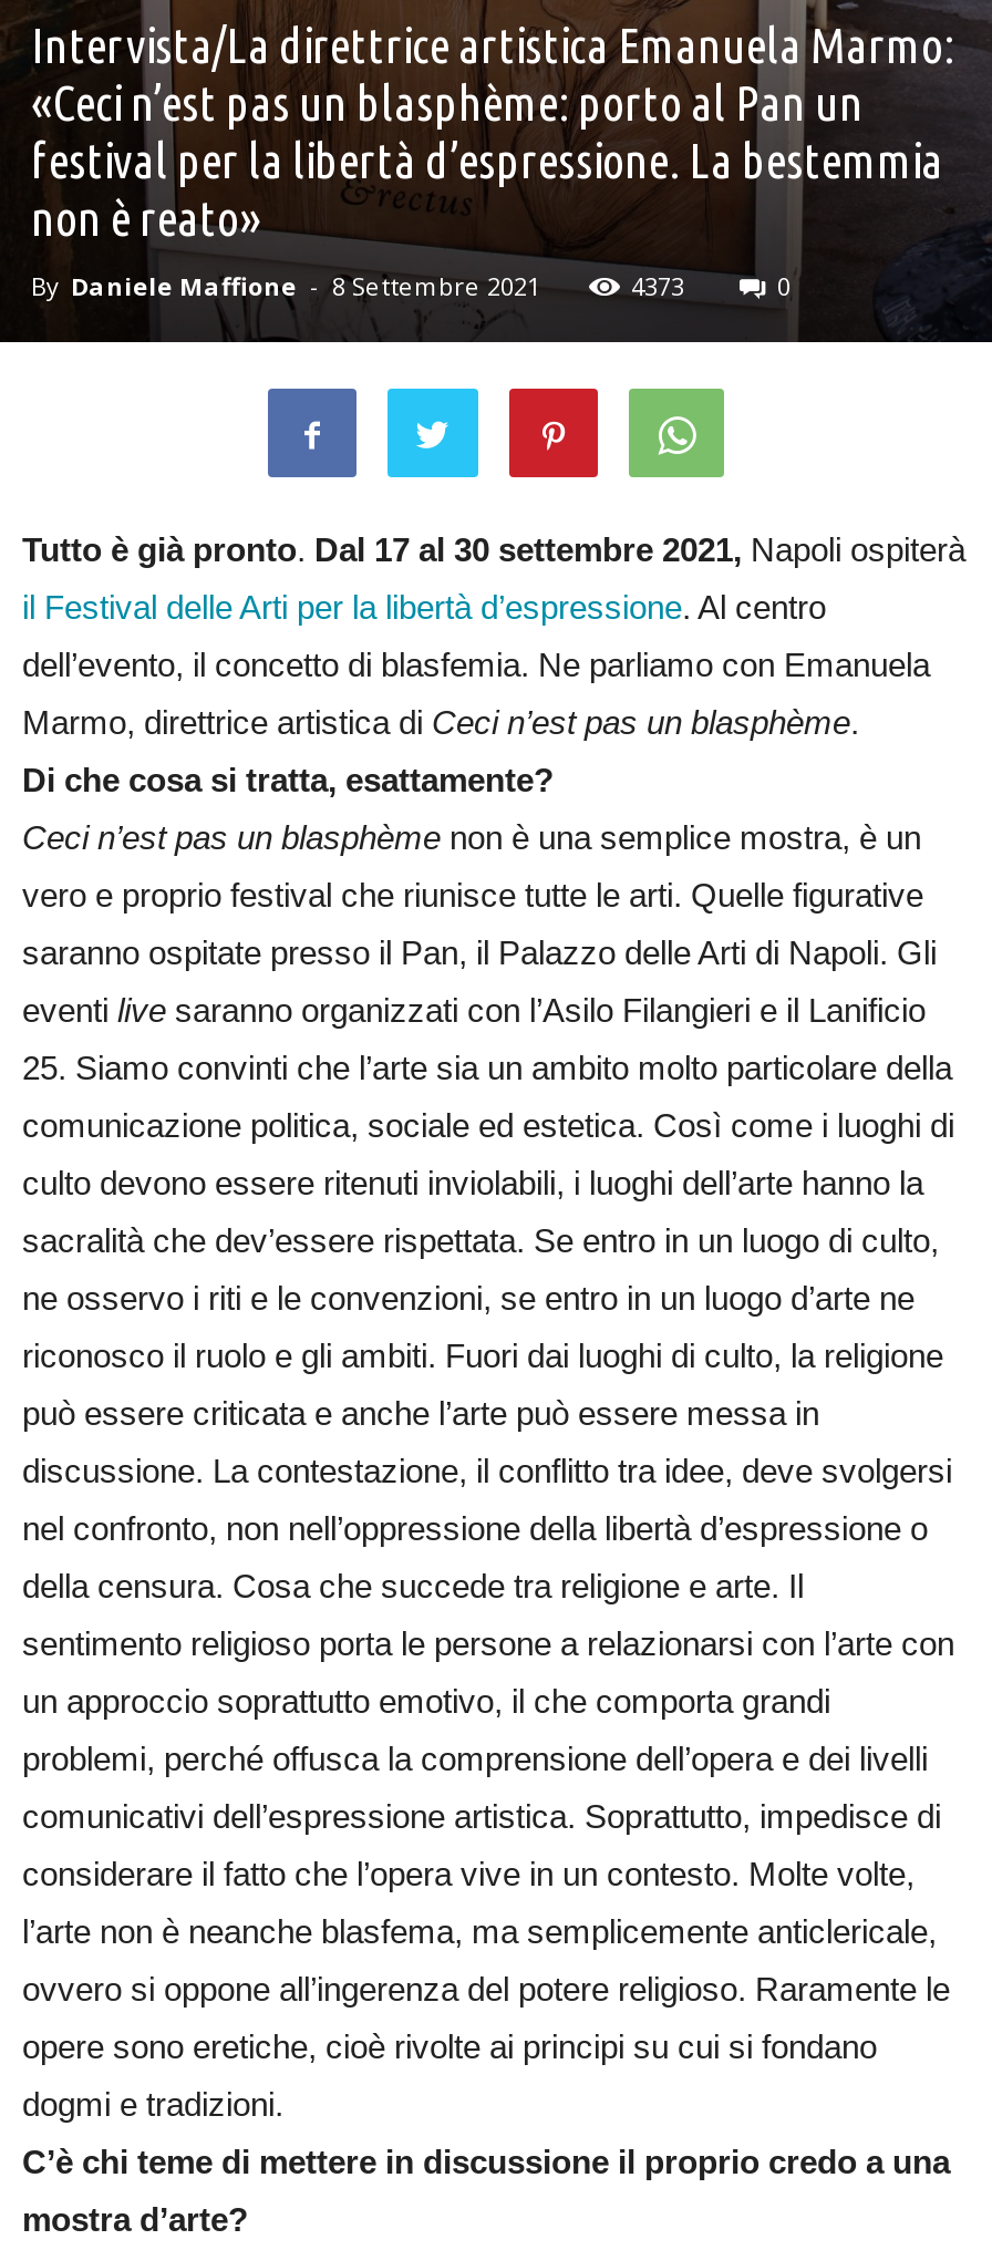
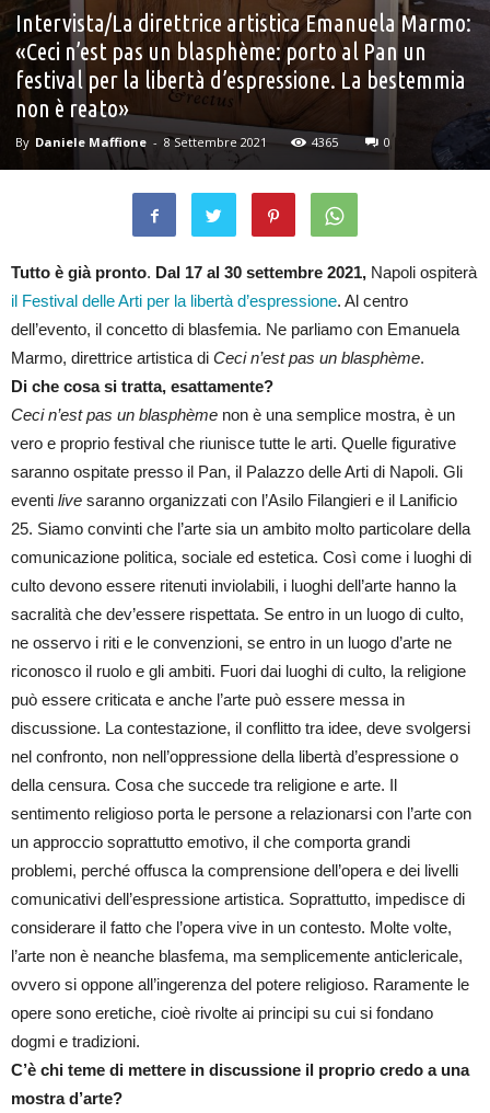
- 4373
+ 4365
